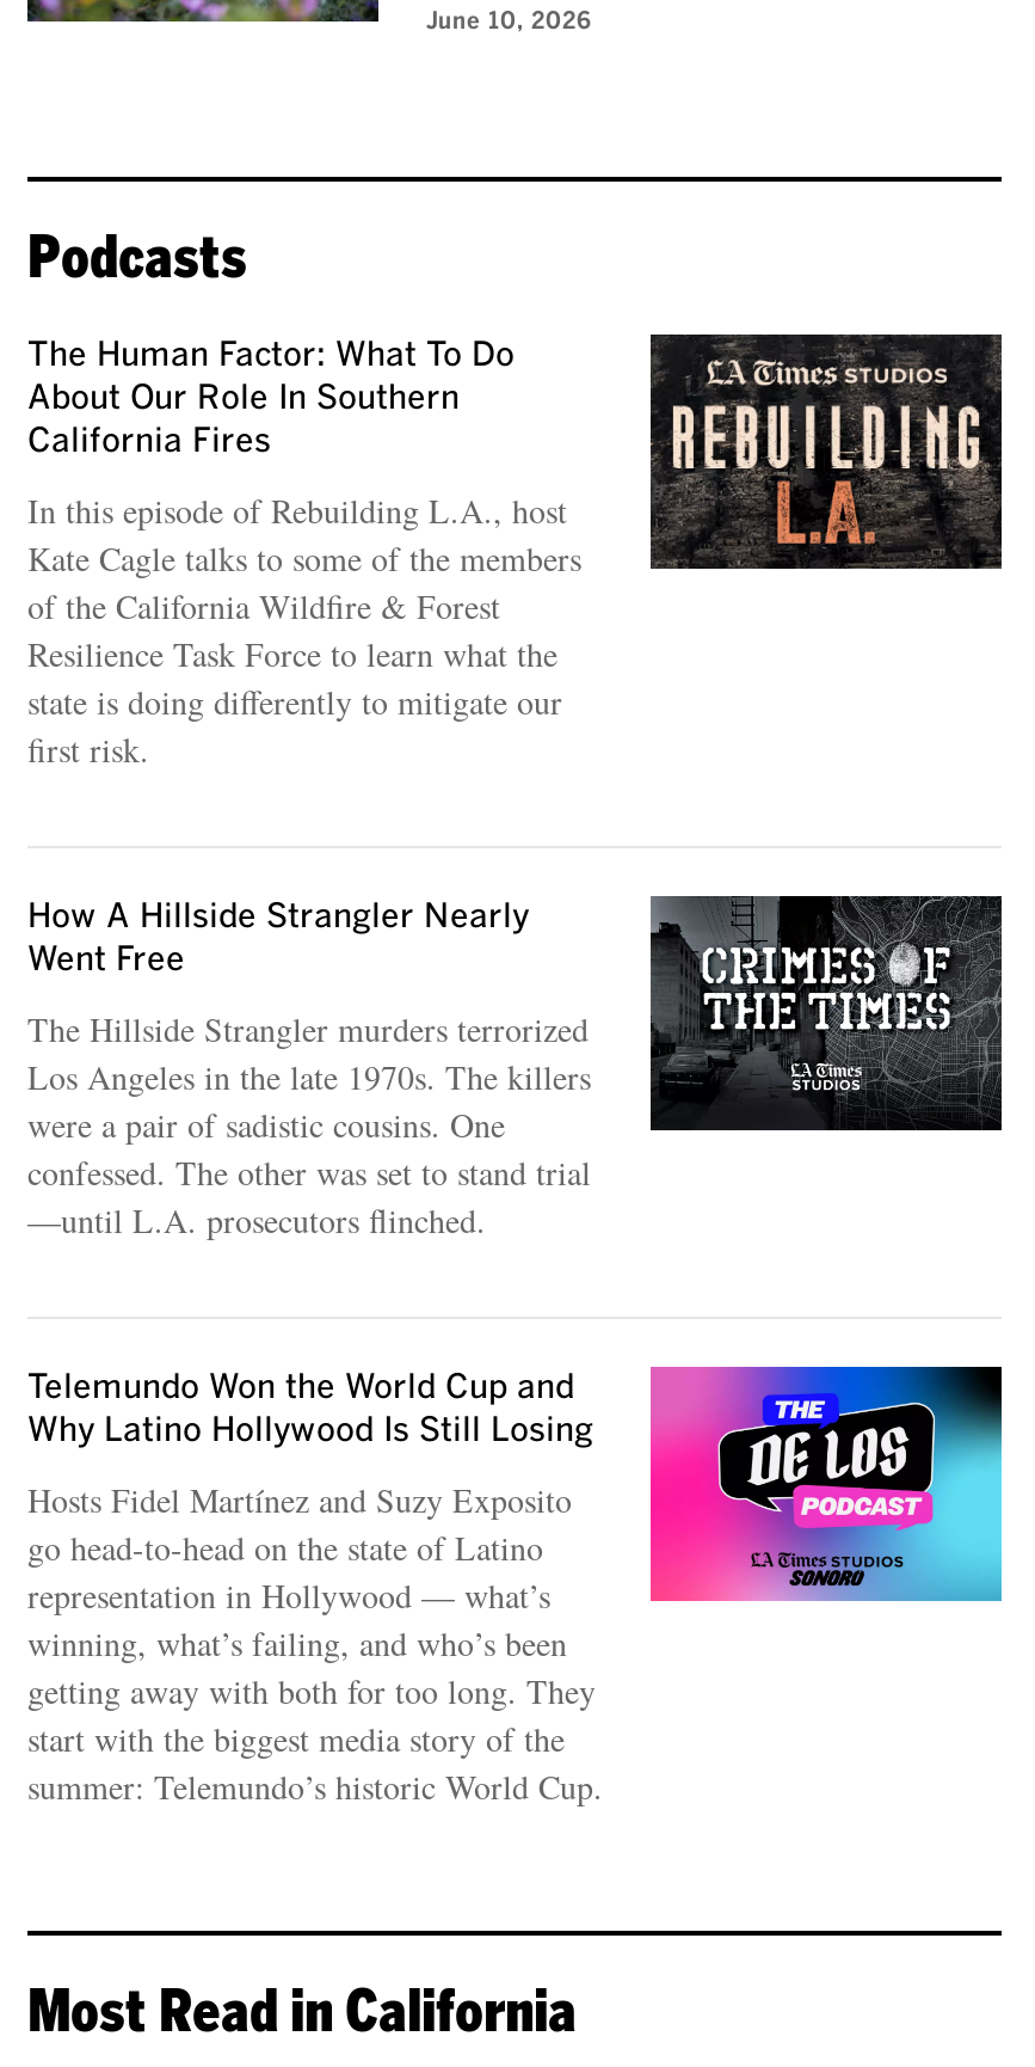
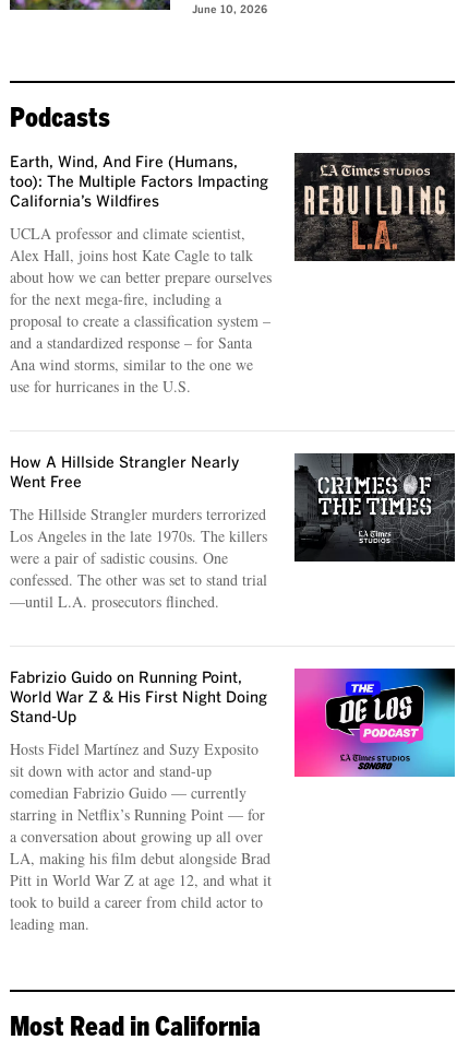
- The Human Factor: What To Do
- About Our Role In Southern
- California Fires
+ Earth, Wind, And Fire (Humans,
+ too): The Multiple Factors Impacting
+ California’s Wildfires

- In this episode of Rebuilding L.A., host
- Kate Cagle talks to some of the members
- of the California Wildfire & Forest
- Resilience Task Force to learn what the
- state is doing differently to mitigate our
- first risk.
+ UCLA professor and climate scientist,
+ Alex Hall, joins host Kate Cagle to talk
+ about how we can better prepare ourselves
+ for the next mega-fire, including a
+ proposal to create a classification system –
+ and a standardized response – for Santa
+ Ana wind storms, similar to the one we
+ use for hurricanes in the U.S.

- Telemundo Won the World Cup and
- Why Latino Hollywood Is Still Losing
+ Fabrizio Guido on Running Point,
+ World War Z & His First Night Doing
+ Stand-Up

- [image]
- go head-to-head on the state of Latino
- representation in Hollywood — what’s
- winning, what’s failing, and who’s been
- getting away with both for too long. They
- start with the biggest media story of the
- summer: Telemundo’s historic World Cup.
+ [image]
+ sit down with actor and stand-up
+ comedian Fabrizio Guido — currently
+ starring in Netflix’s Running Point — for
+ a conversation about growing up all over
+ LA, making his film debut alongside Brad
+ Pitt in World War Z at age 12, and what it
+ took to build a career from child actor to
+ leading man.
